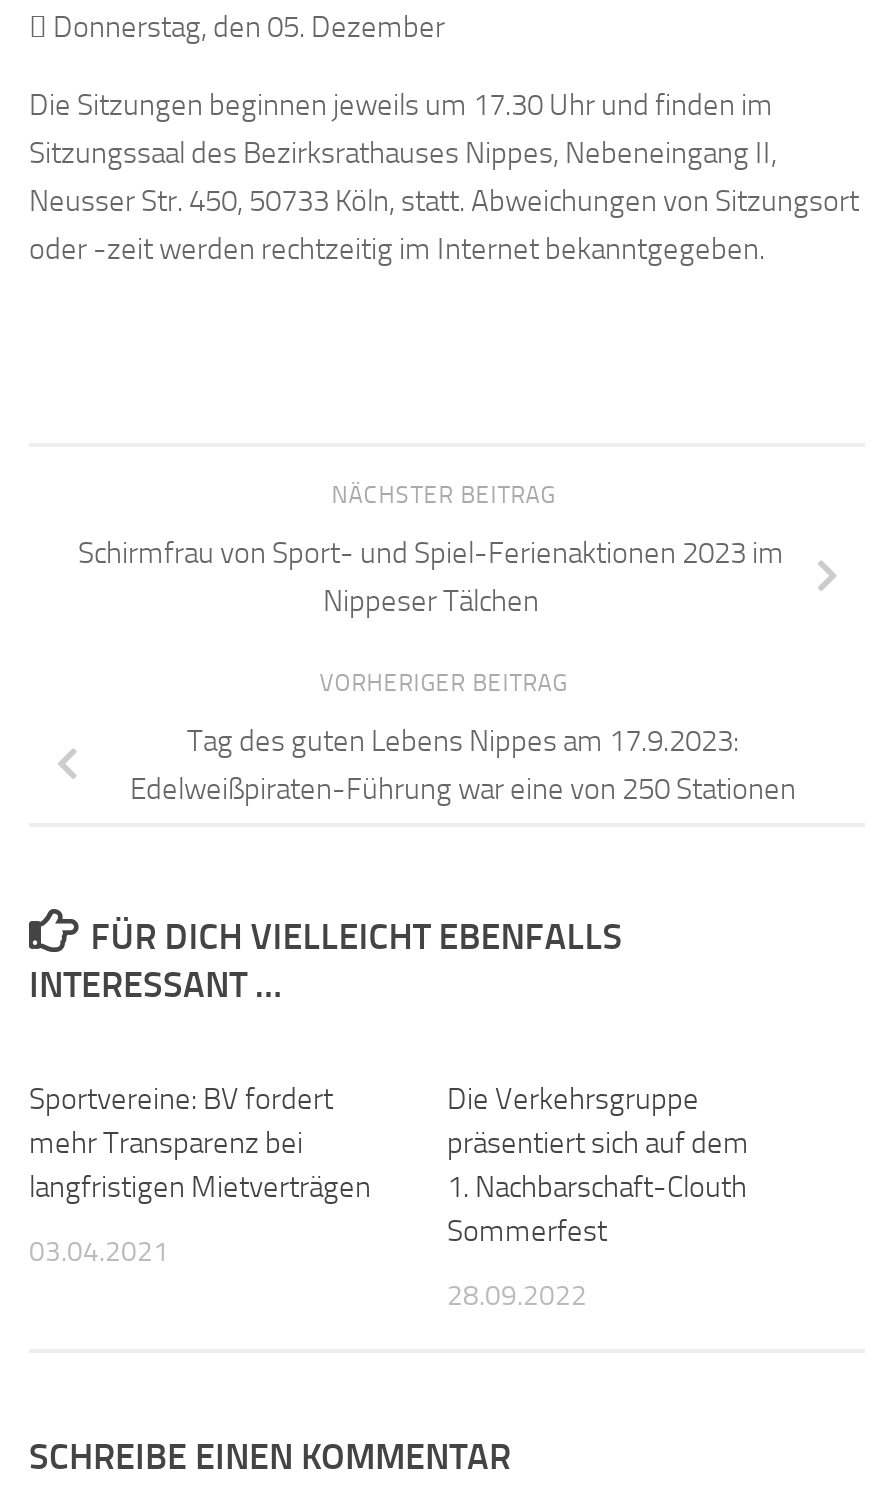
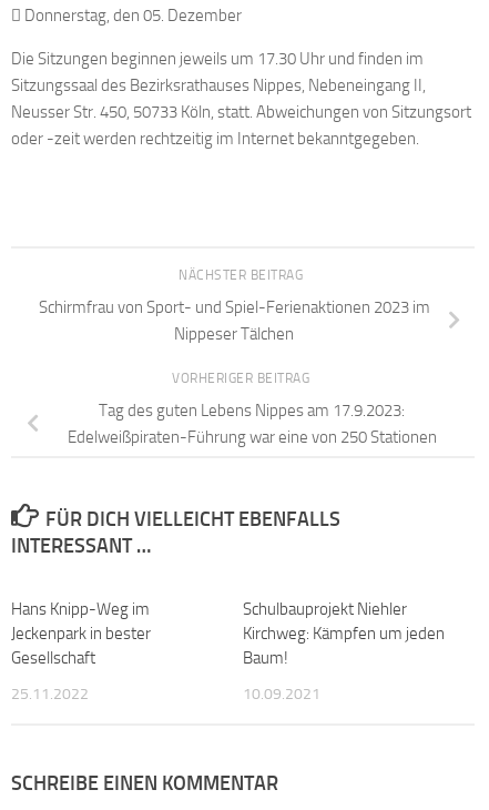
- Sportvereine: BV fordert
- mehr Transparenz bei
- langfristigen Mietverträgen
+ Hans Knipp-Weg im
+ Jeckenpark in bester
+ Gesellschaft

- Die Verkehrsgruppe
- präsentiert sich auf dem
- 1. Nachbarschaft-Clouth
- Sommerfest
+ Schulbauprojekt Niehler
+ Kirchweg: Kämpfen um jeden
+ Baum!

- 03.04.2021
+ 25.11.2022

- 28.09.2022
+ 10.09.2021
